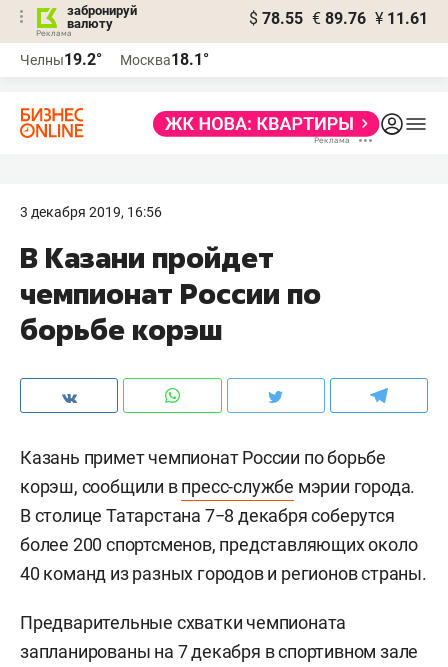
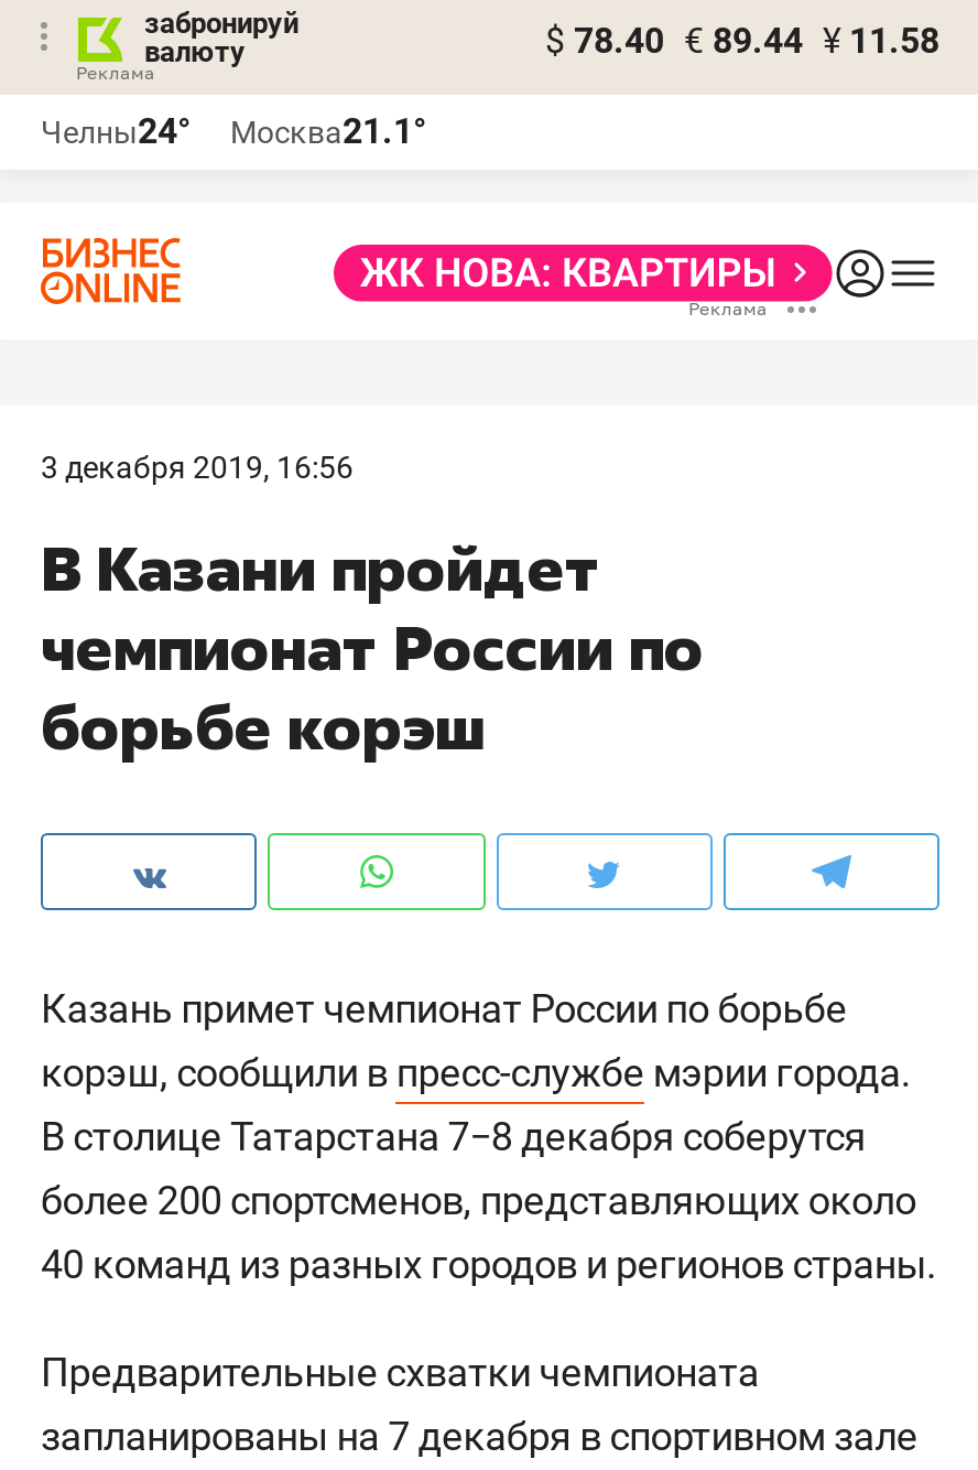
- $ 78.55 € 89.76 ¥ 11.61
+ $ 78.40 € 89.44 ¥ 11.58

- Челны19.2°
+ Челны24°

- Москва18.1°
+ Москва21.1°
